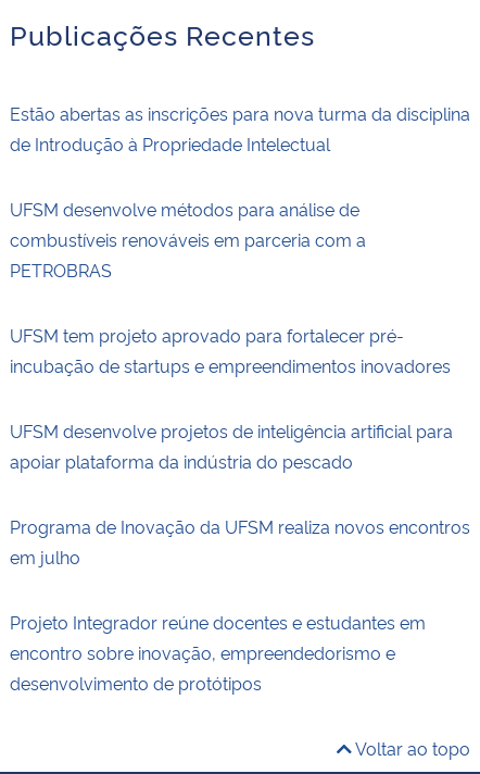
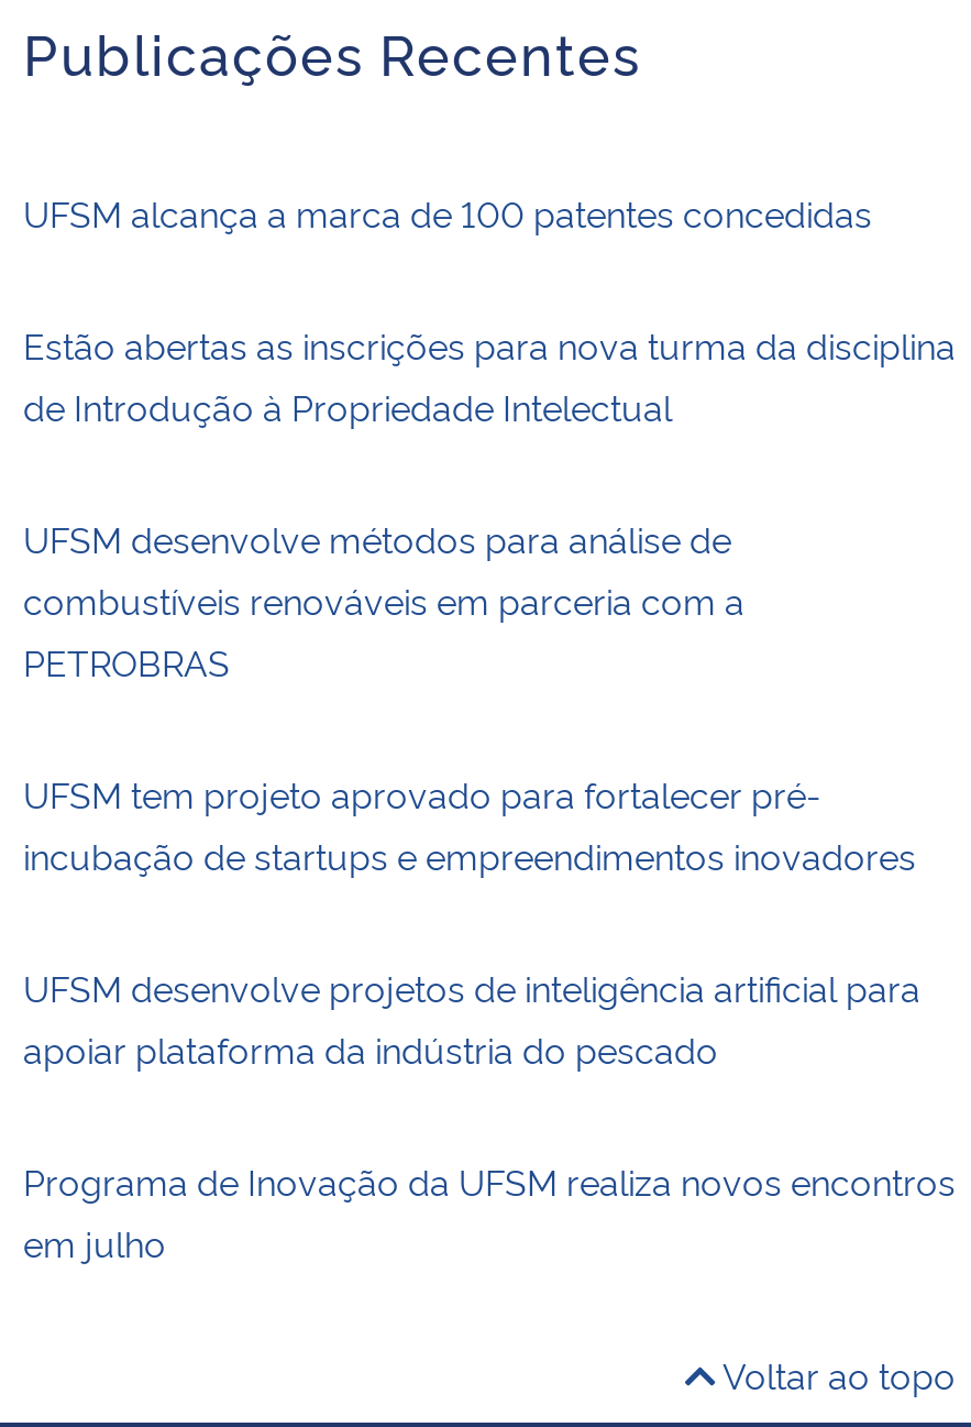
+ UFSM alcança a marca de 100 patentes concedidas

moved down: Estão abertas as inscrições para nova turma da disciplina | de Introdução à Propriedade Intelectual | UFSM desenvolve métodos para análise de | ... | Programa de Inovação da UFSM realiza novos encontros | em julho

- Projeto Integrador reúne docentes e estudantes em
- encontro sobre inovação, empreendedorismo e
- desenvolvimento de protótipos
